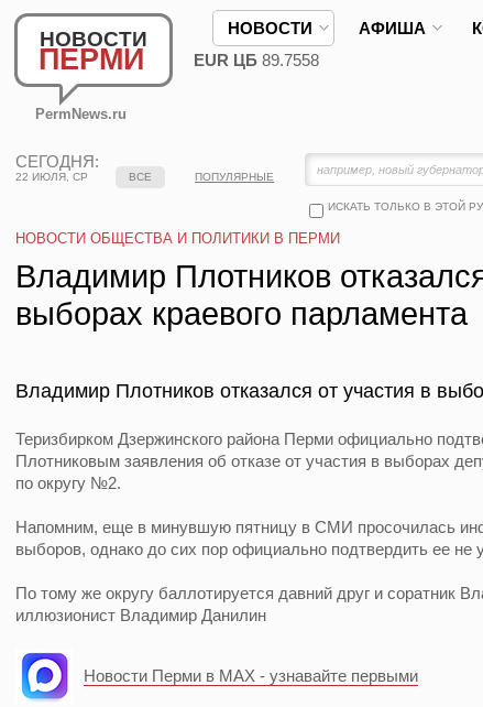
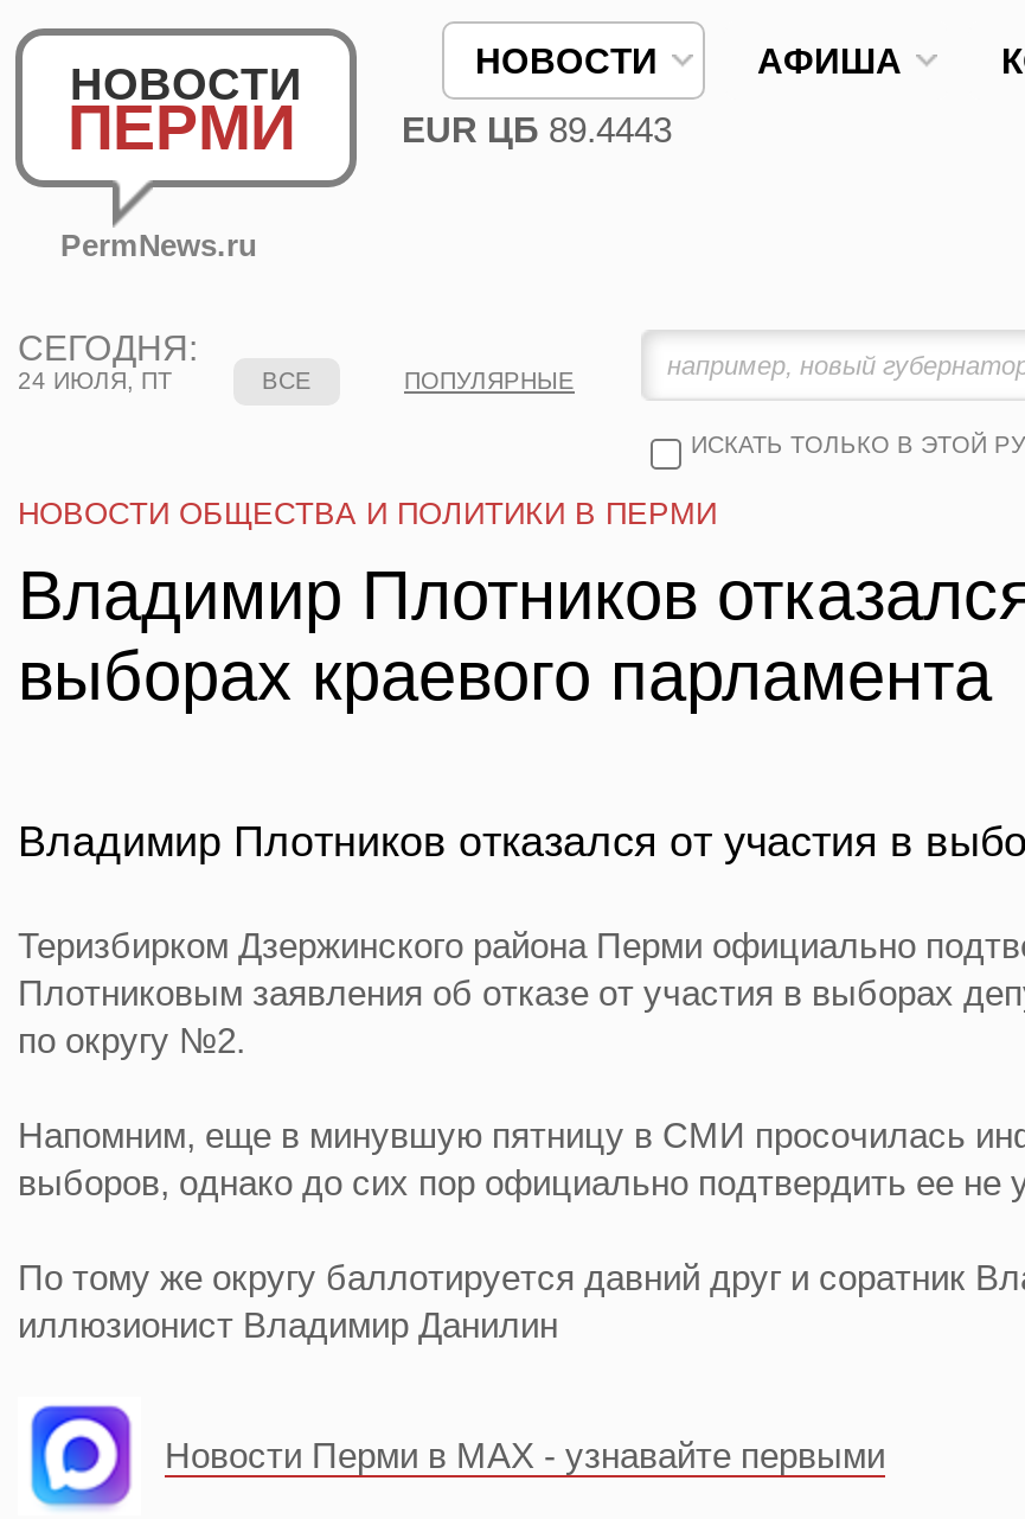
- EUR ЦБ 89.7558
+ EUR ЦБ 89.4443

- 22 ИЮЛЯ, СР
+ 24 ИЮЛЯ, ПТ
